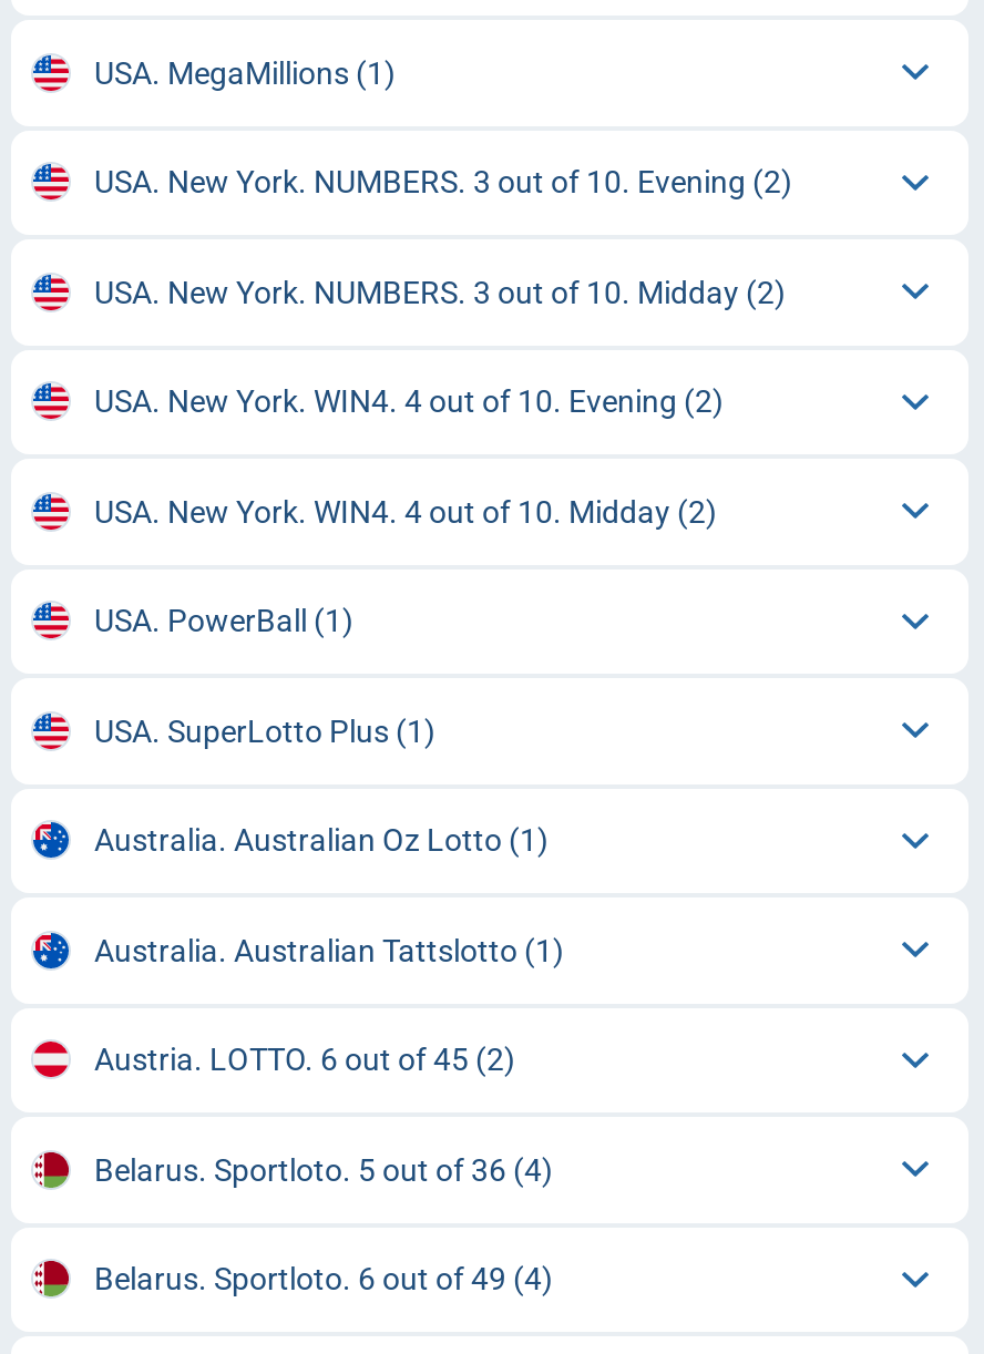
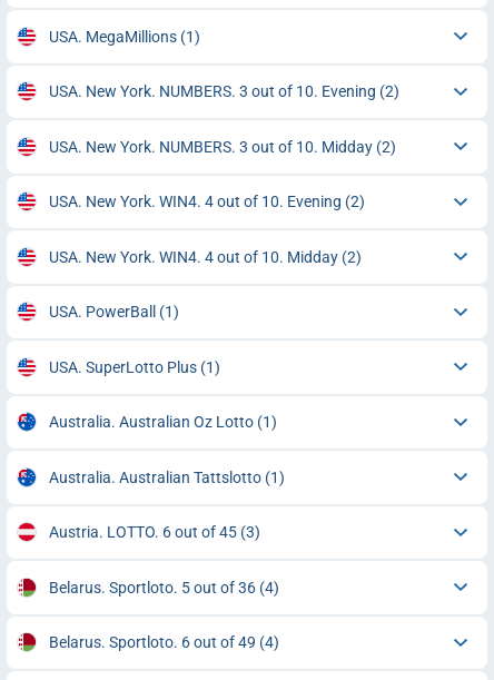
- Austria. LOTTO. 6 out of 45 (2)
+ Austria. LOTTO. 6 out of 45 (3)
